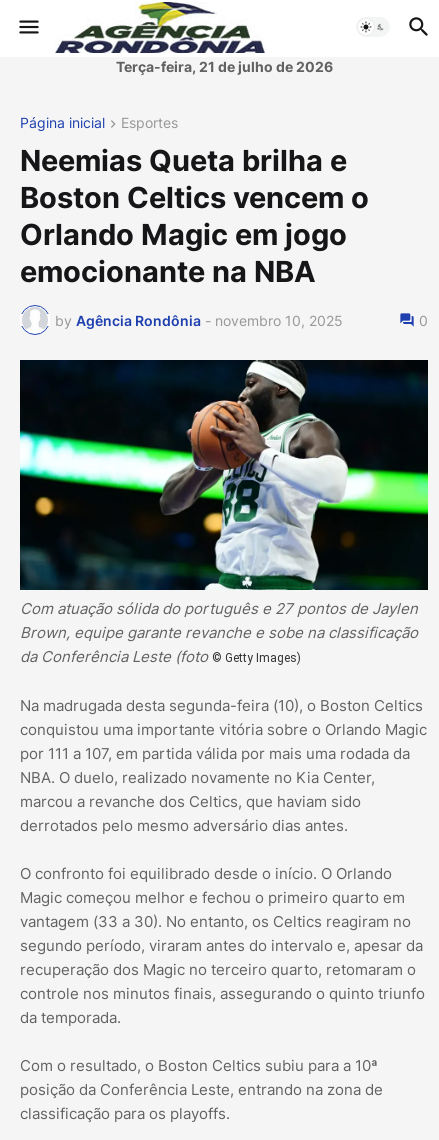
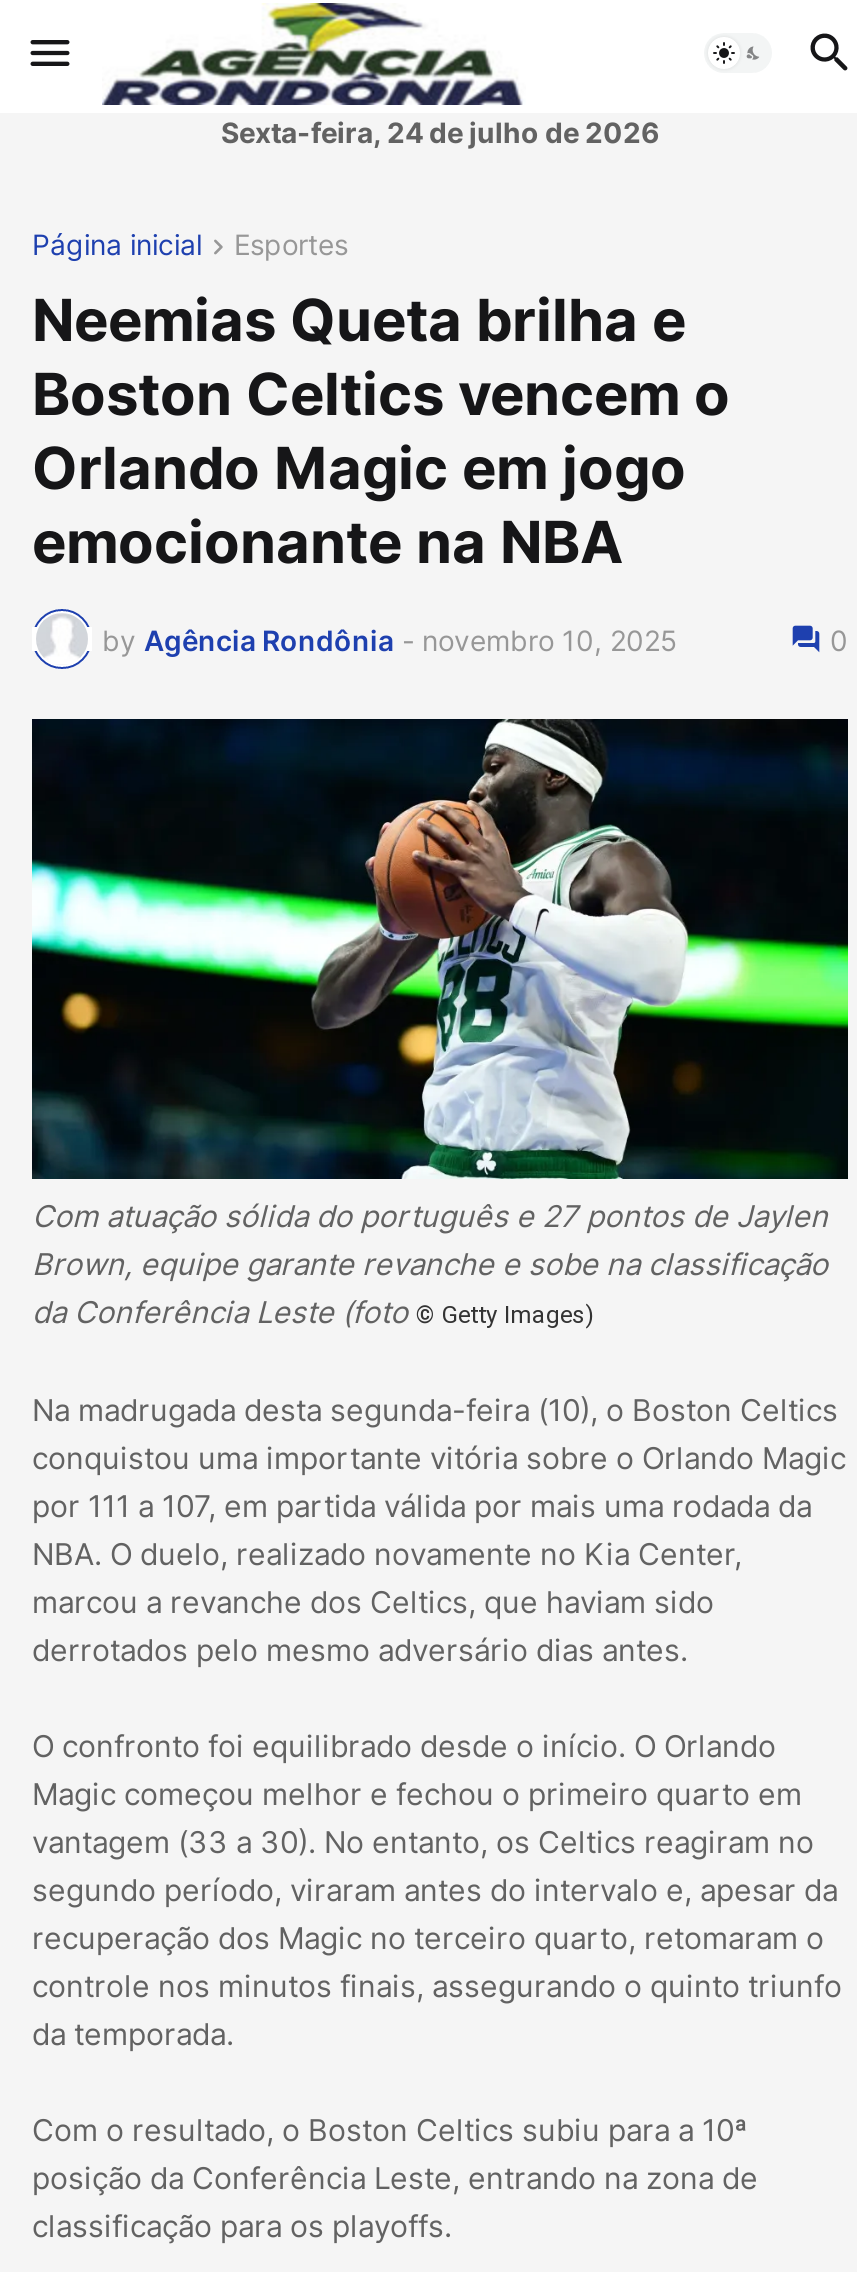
- Terça-feira, 21 de julho de 2026
+ Sexta-feira, 24 de julho de 2026
